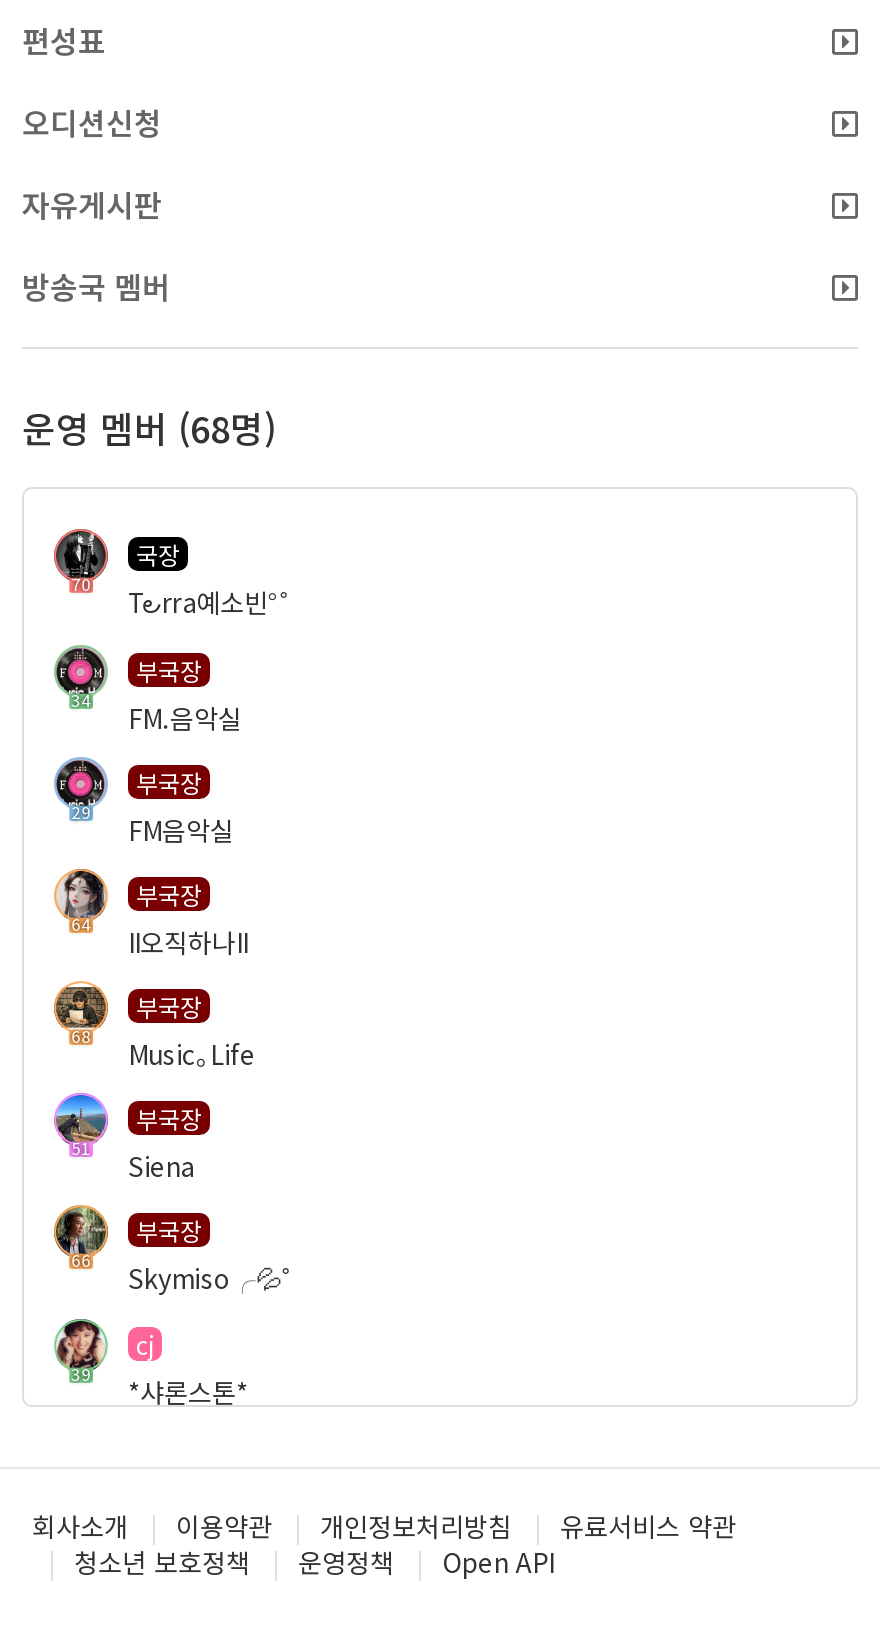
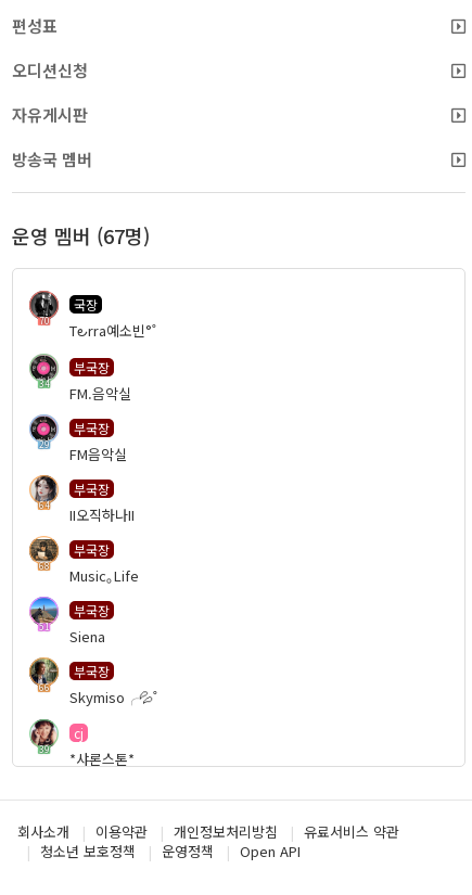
- 운영 멤버 (68명)
+ 운영 멤버 (67명)
